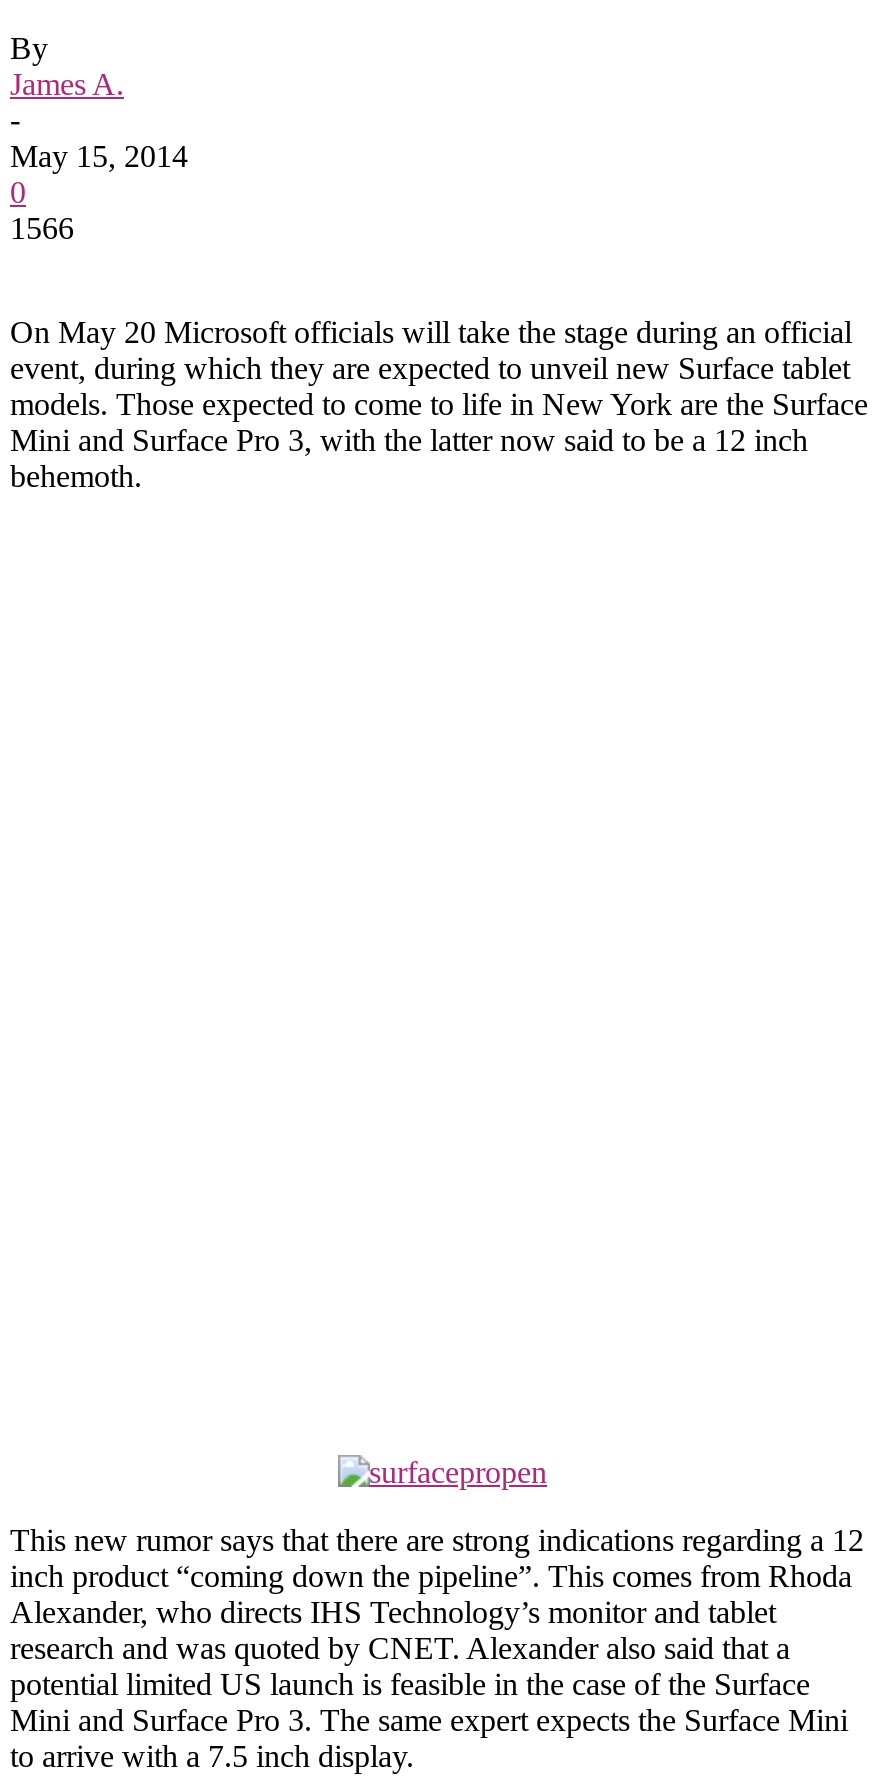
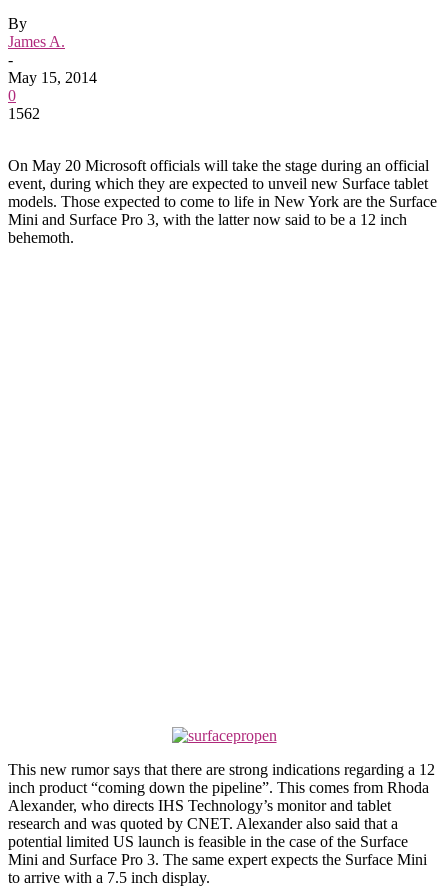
- 1566
+ 1562
